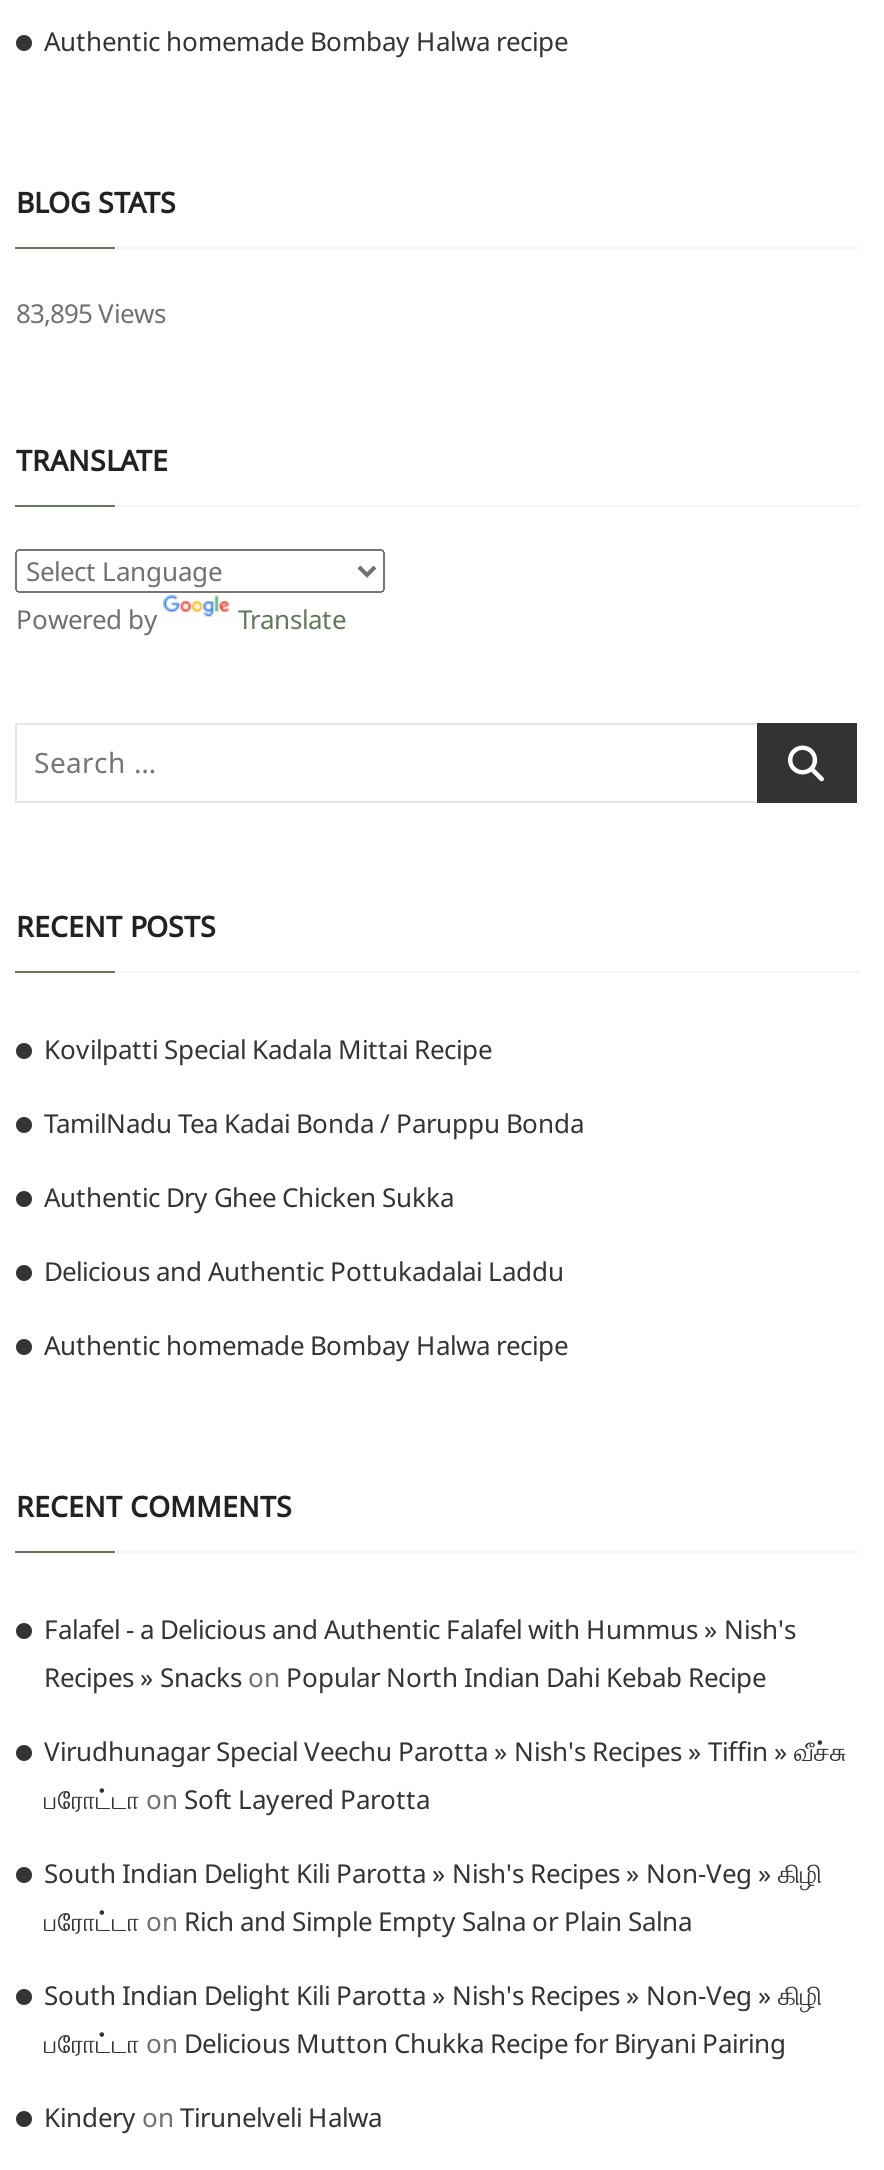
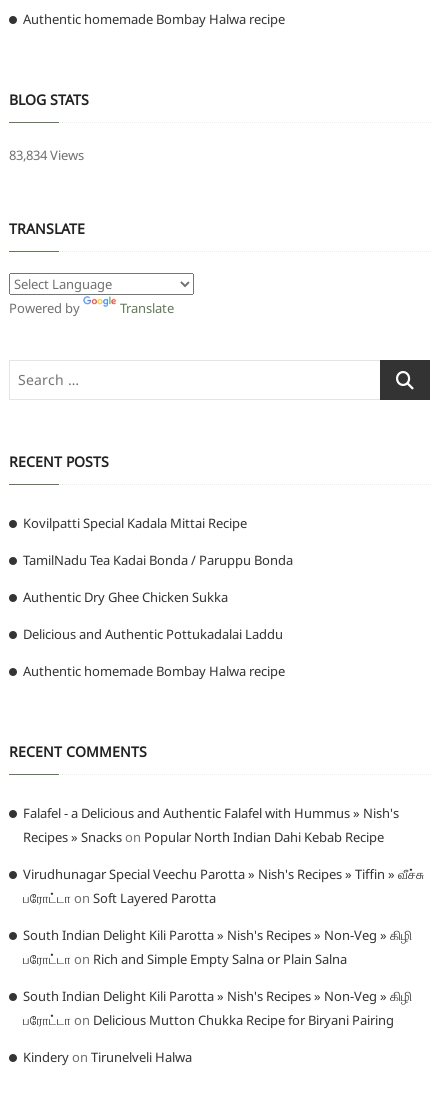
- 83,895 Views
+ 83,834 Views
